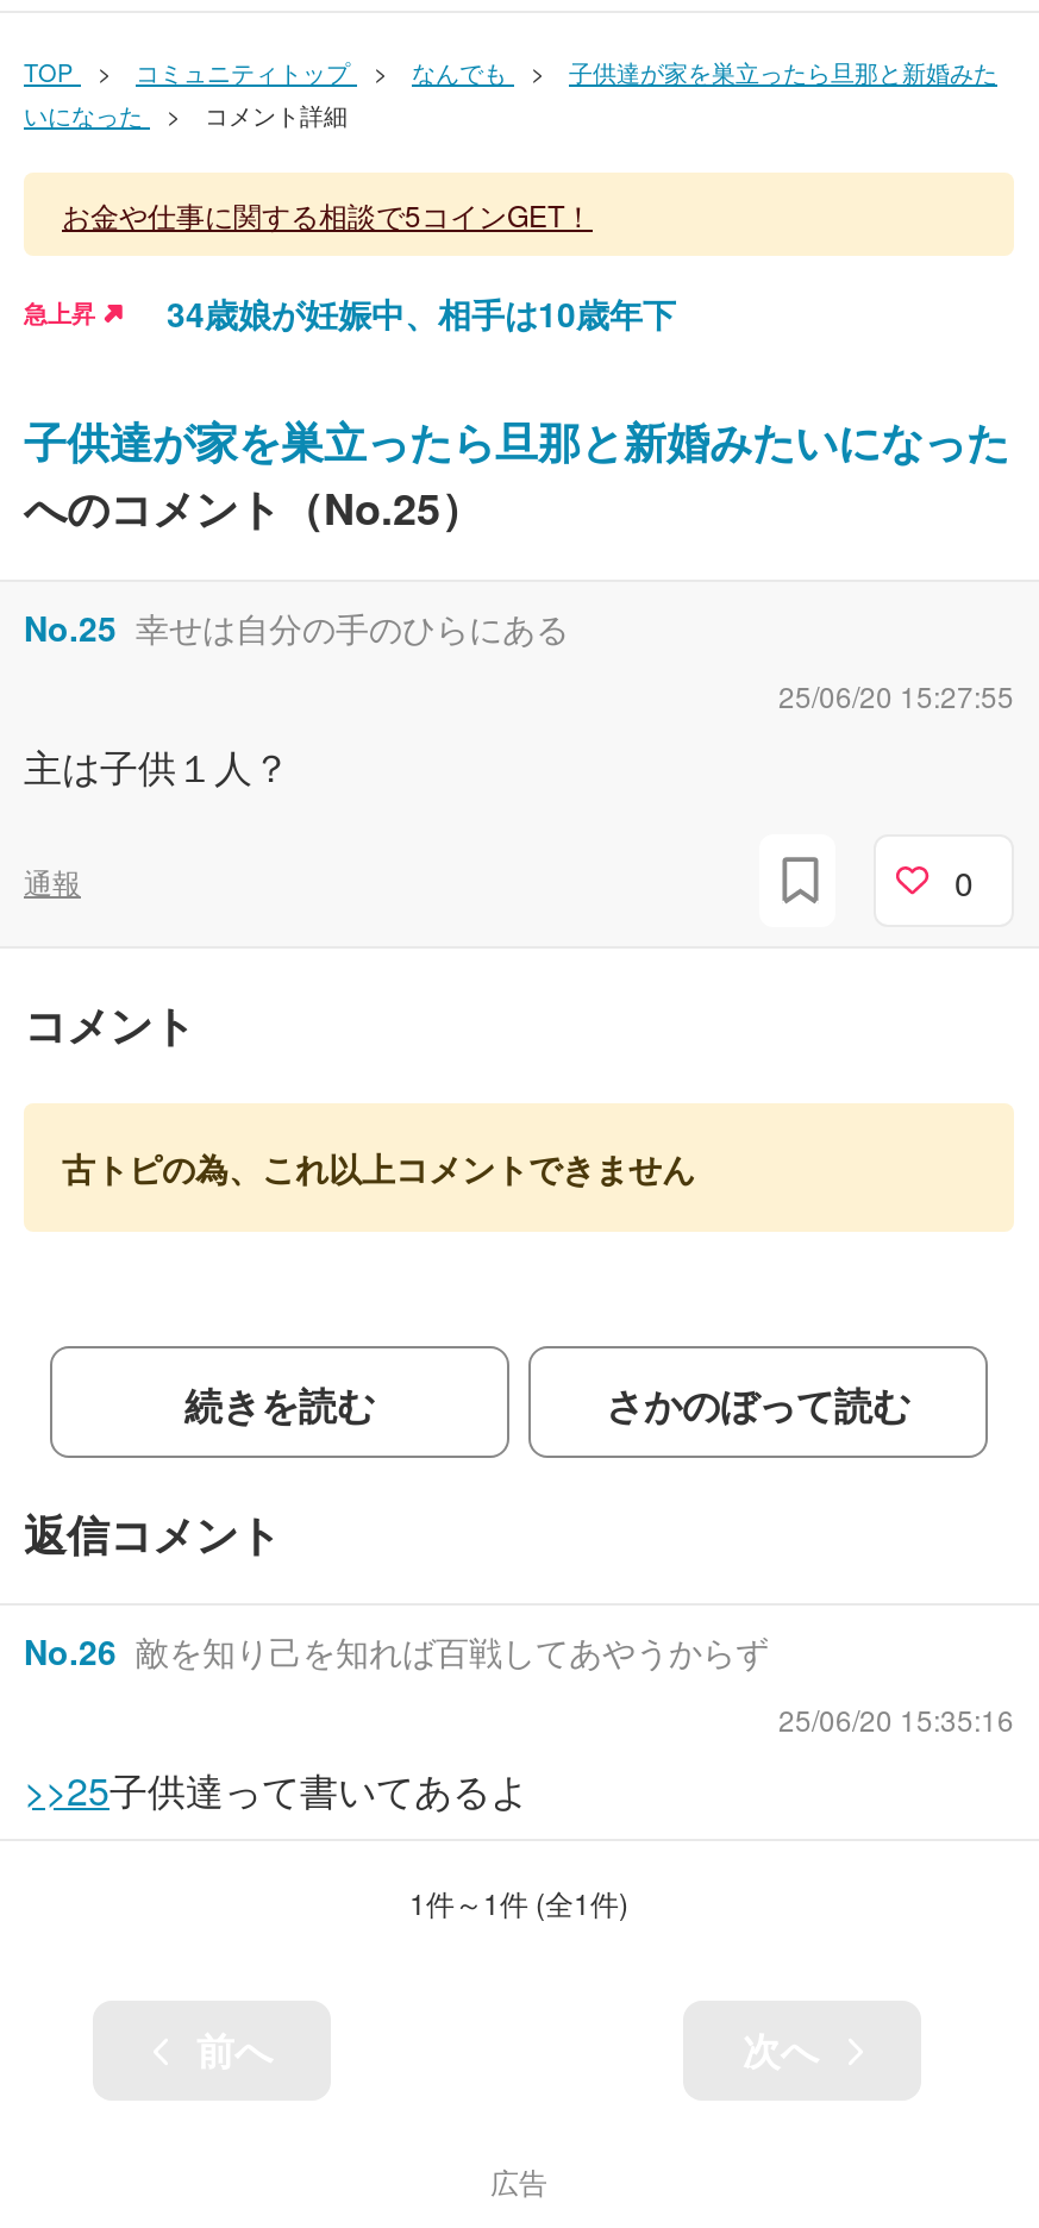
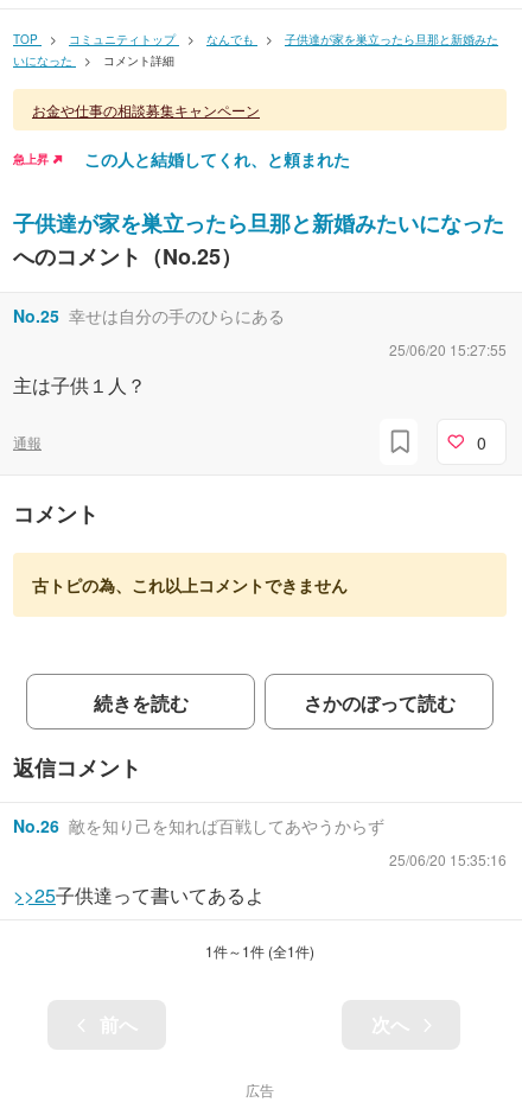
- お金や仕事に関する相談で5コインGET！
+ お金や仕事の相談募集キャンペーン

- 34歳娘が妊娠中、相手は10歳年下
+ この人と結婚してくれ、と頼まれた
